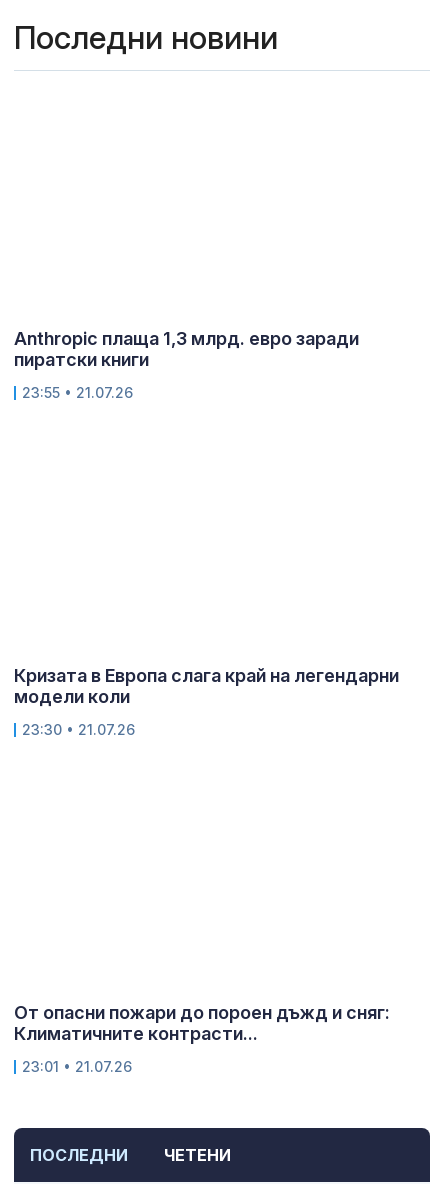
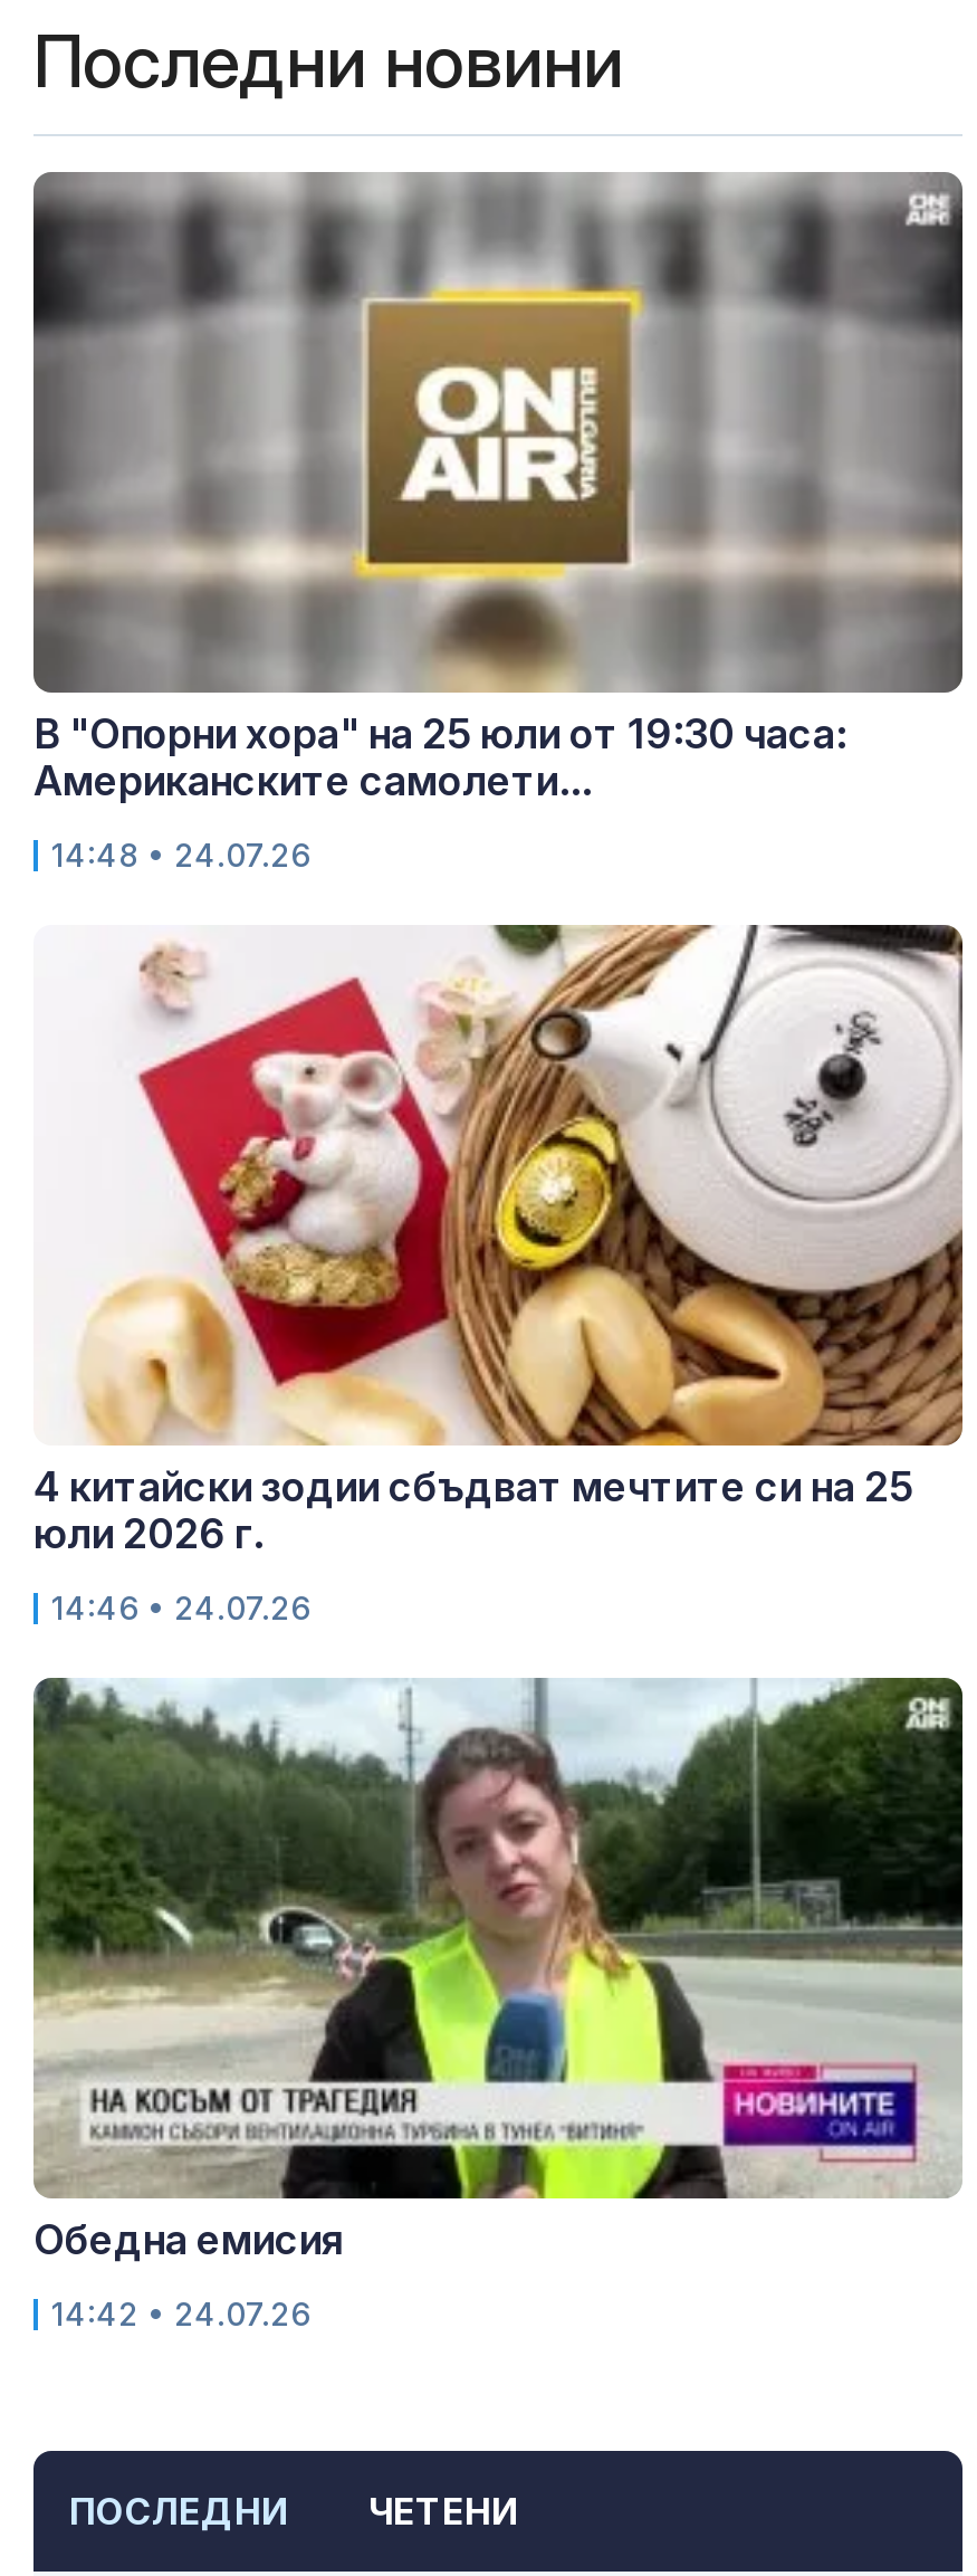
+ [image]

+ [image]

+ [image]

- Anthropic плаща 1,3 млрд. евро заради
- пиратски книги
+ В "Опорни хора" на 25 юли от 19:30 часа:
+ Американските самолети...

- 23:55 • 21.07.26
+ 14:48 • 24.07.26

- Кризата в Европа слага край на легендарни
- модели коли
+ 4 китайски зодии сбъдват мечтите си на 25
+ юли 2026 г.

- 23:30 • 21.07.26
+ 14:46 • 24.07.26

- От опасни пожари до пороен дъжд и сняг:
- Климатичните контрасти...
+ Обедна емисия

- 23:01 • 21.07.26
+ 14:42 • 24.07.26
